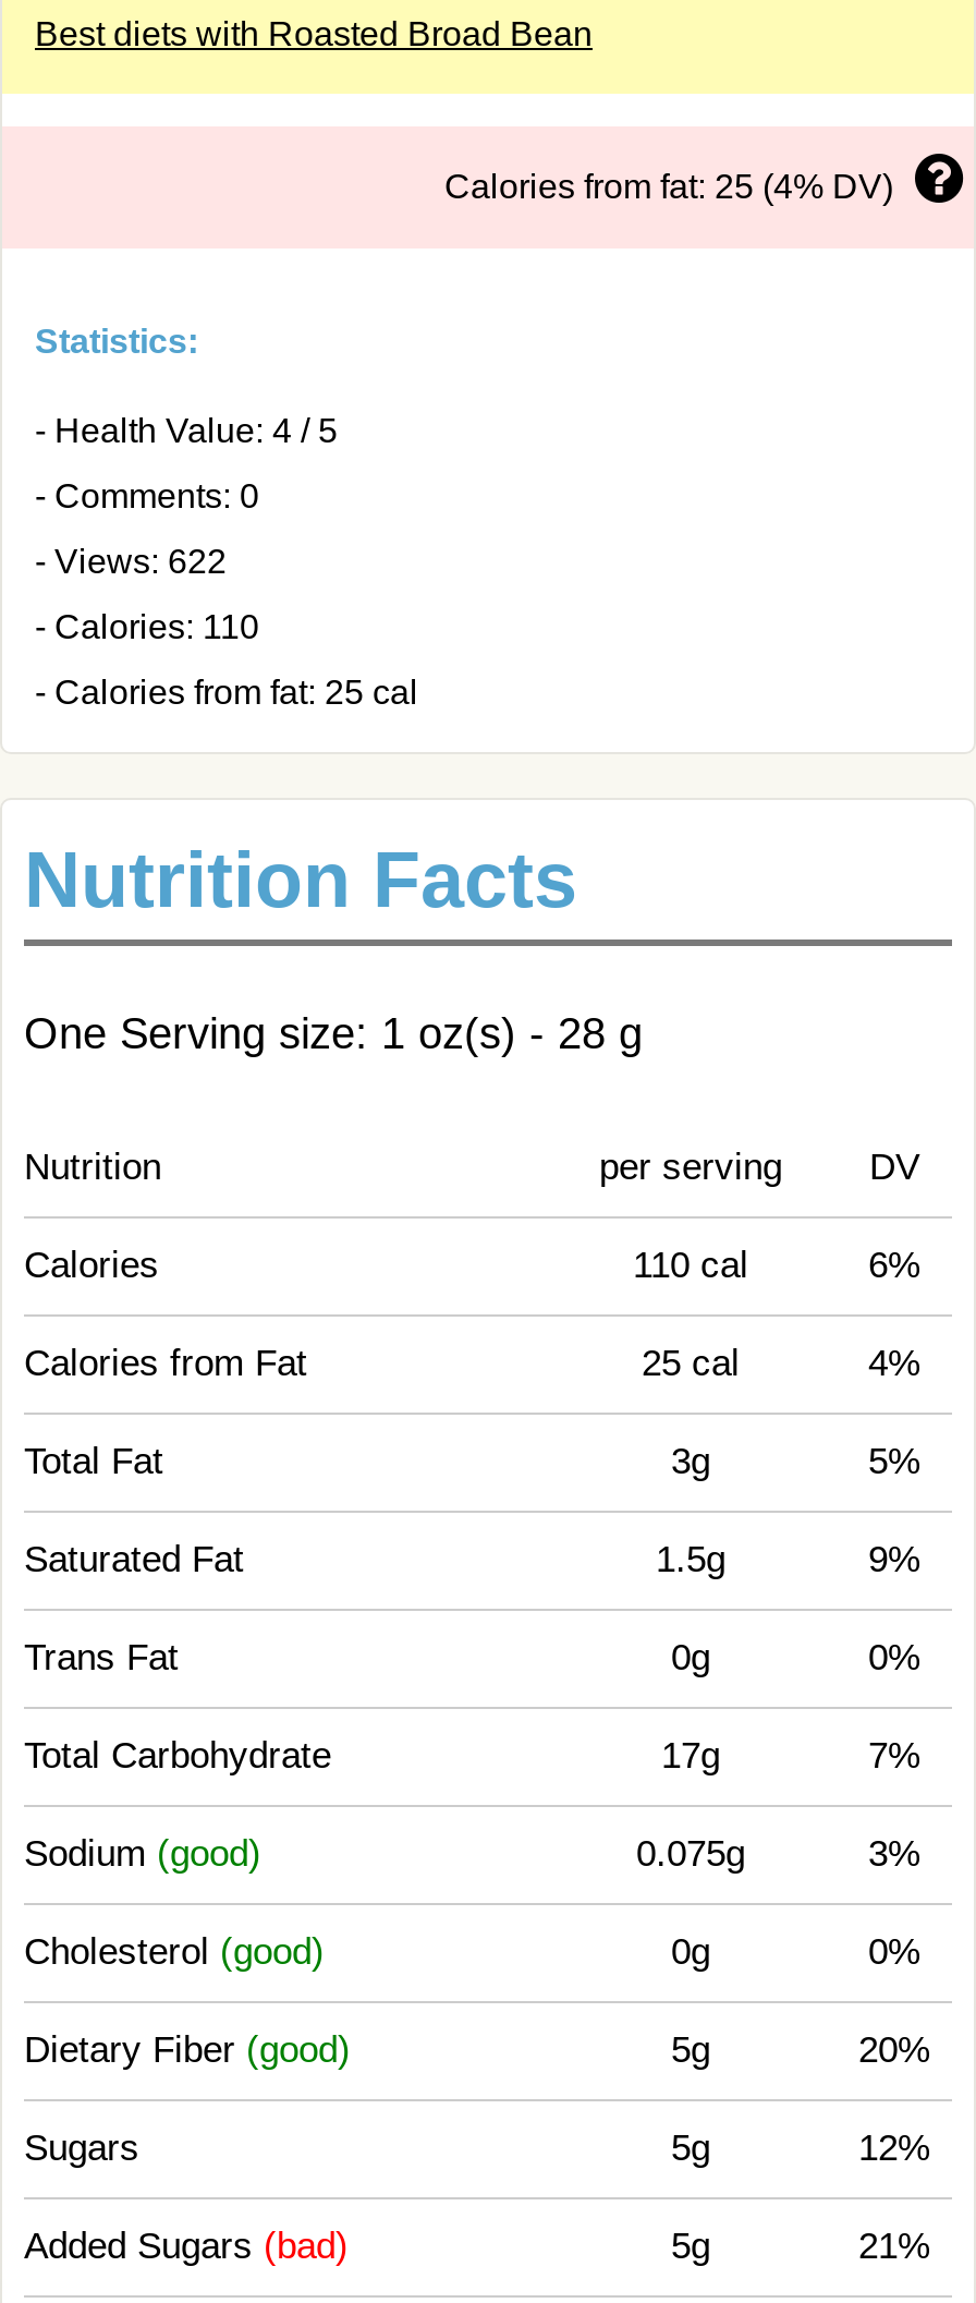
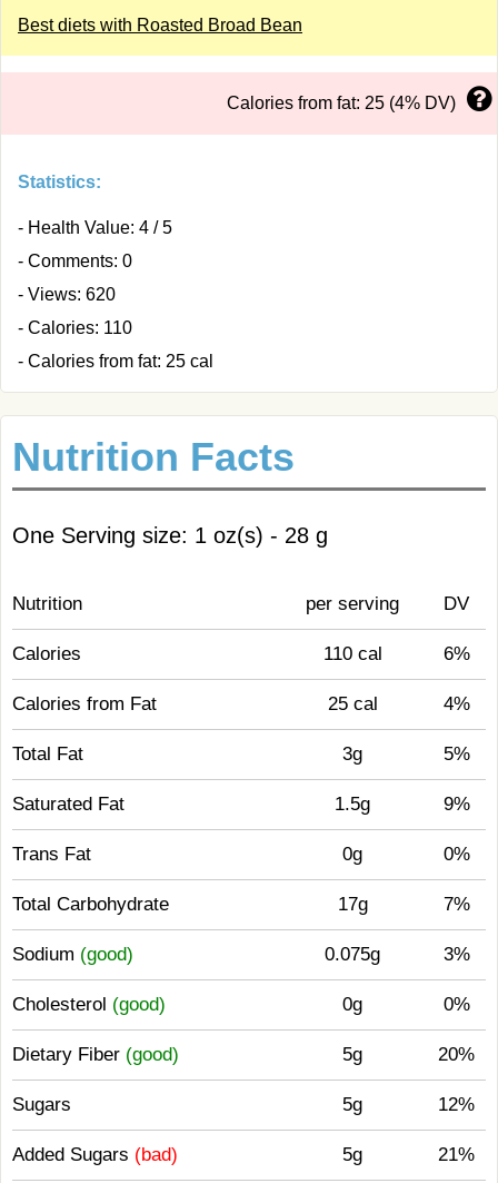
- - Views: 622
+ - Views: 620
